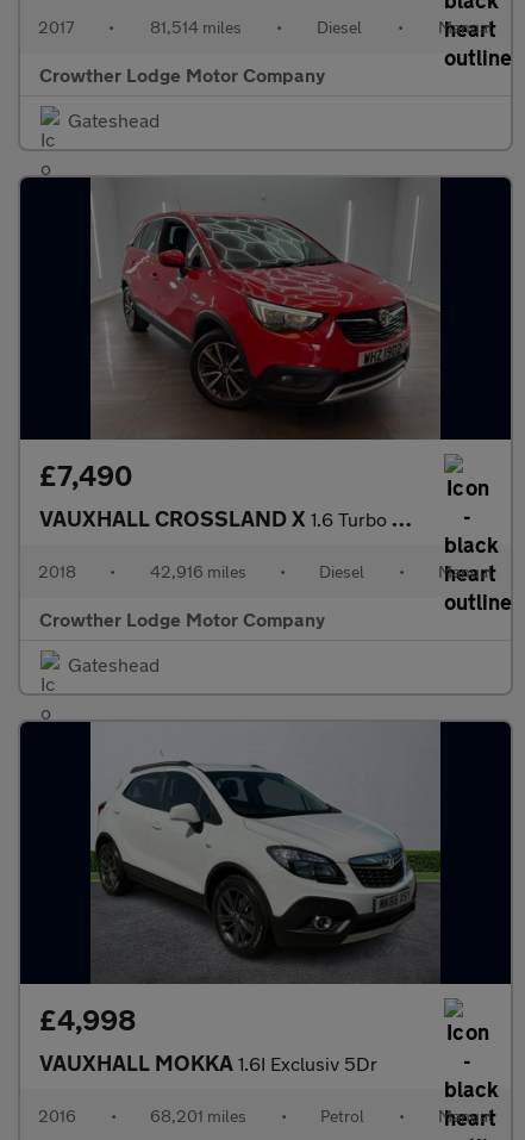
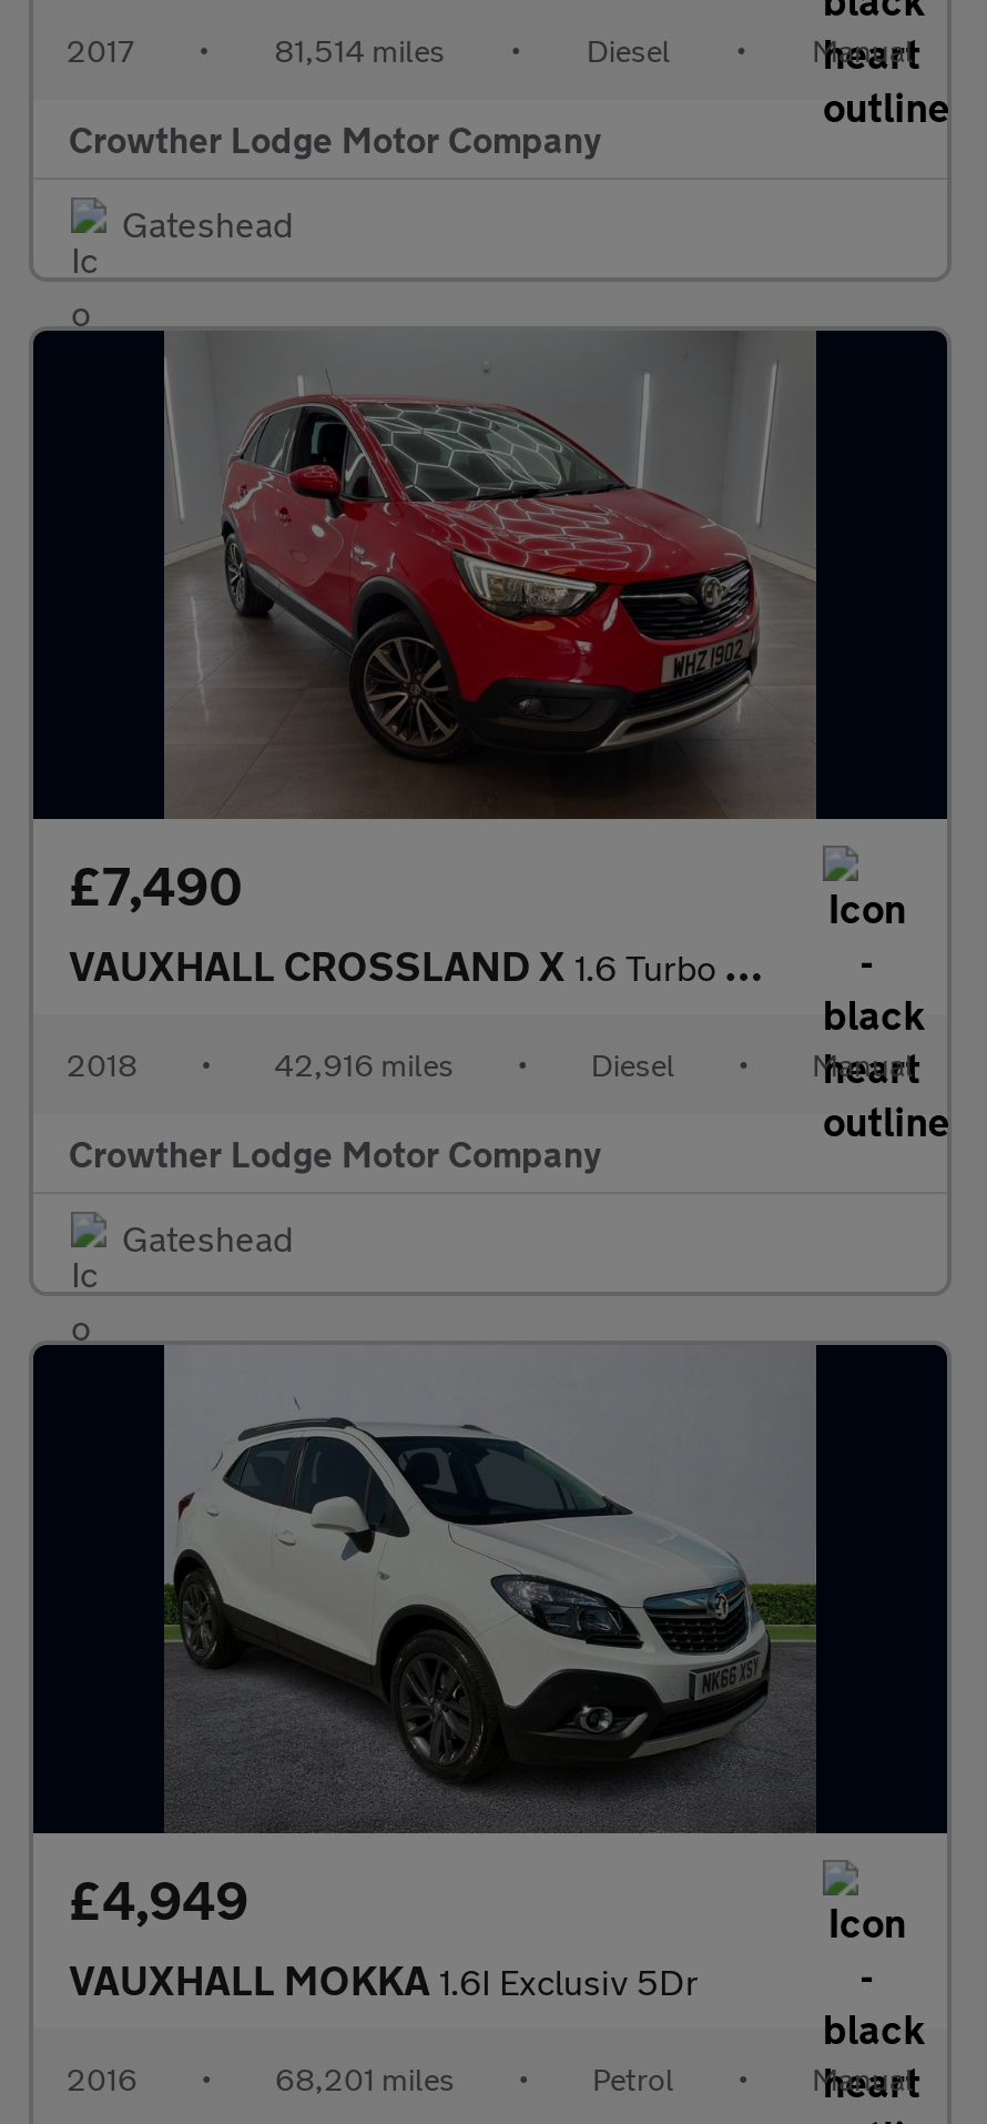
- £4,998
+ £4,949
